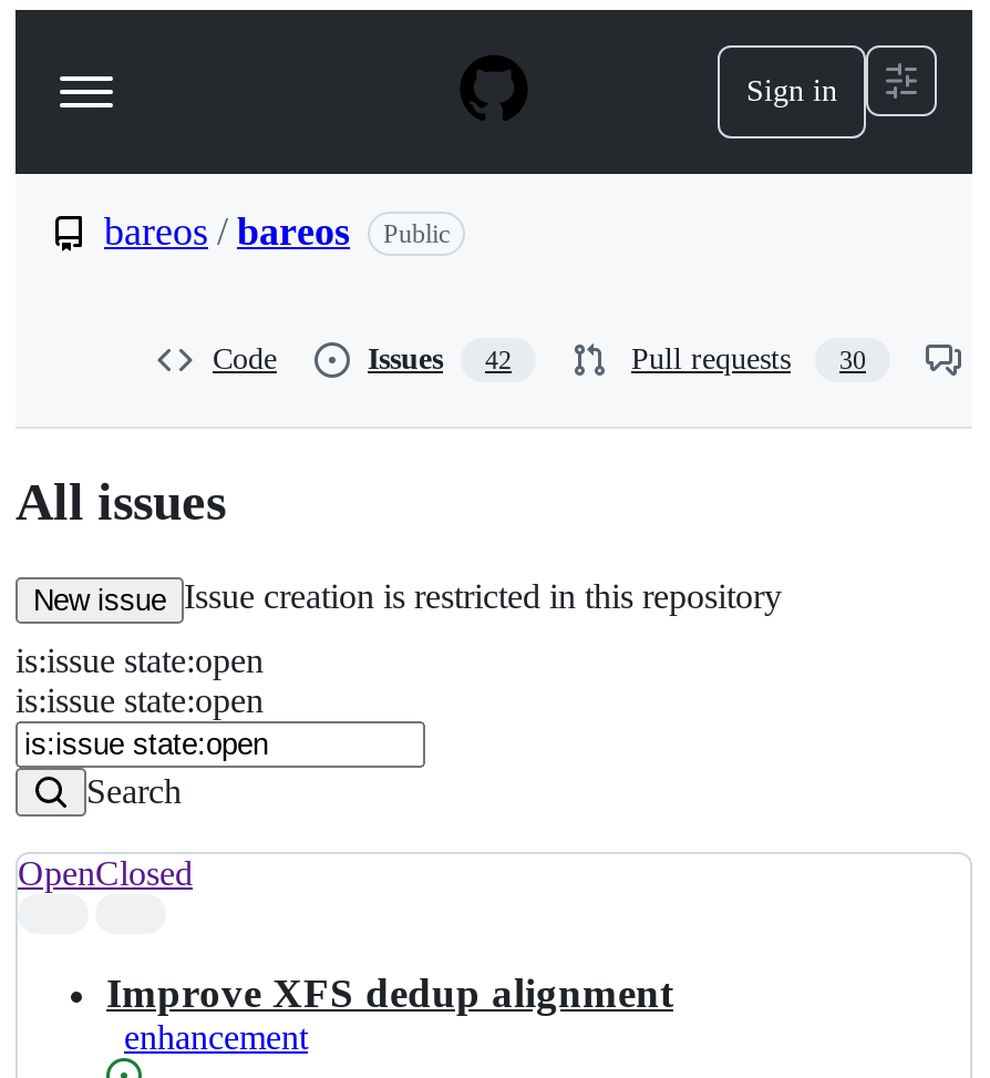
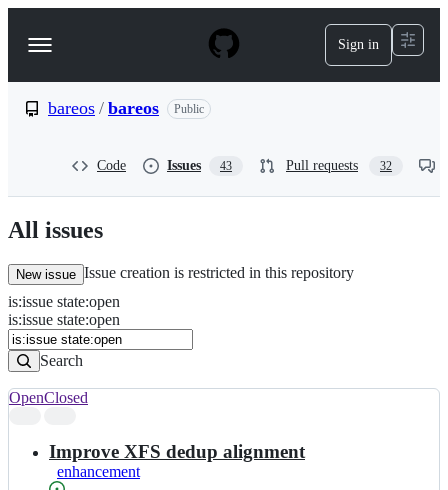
- Issues 42
+ Issues 43

- Pull requests 30
+ Pull requests 32
